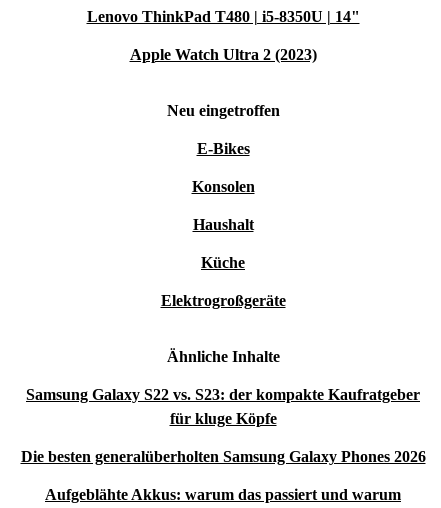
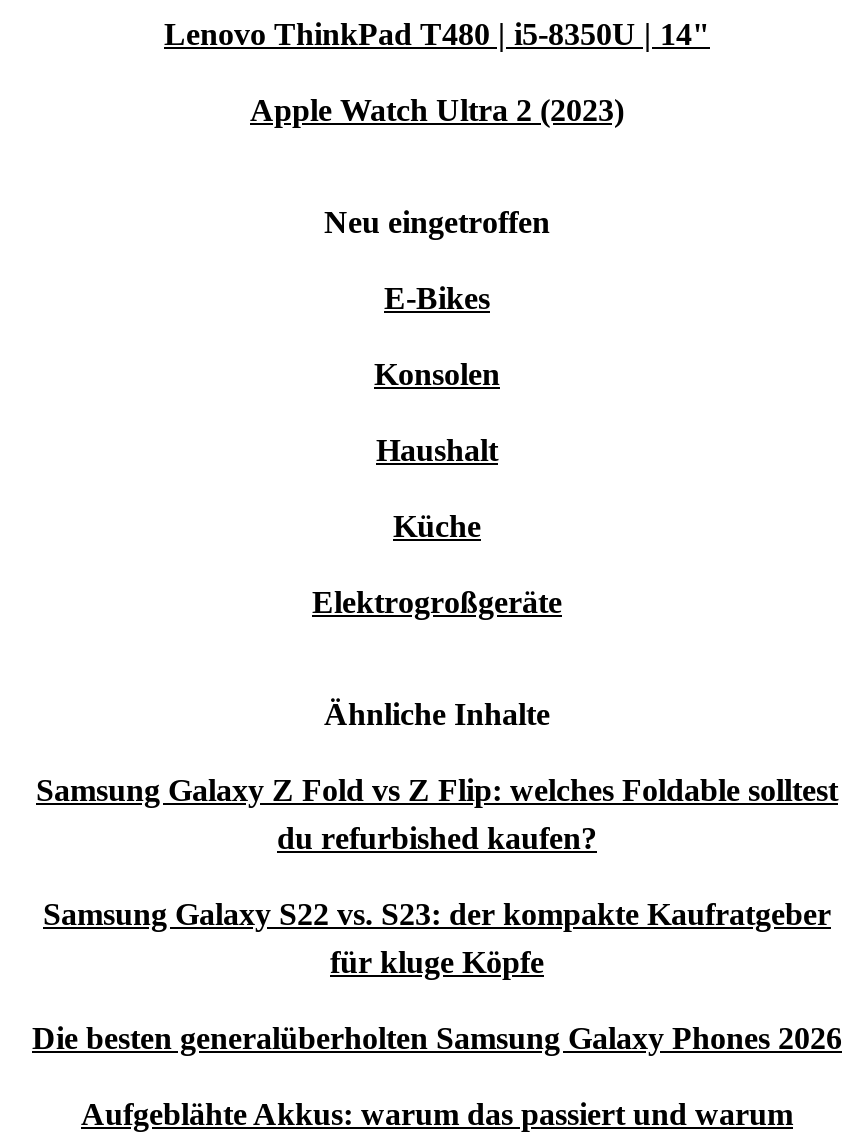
+ Samsung Galaxy Z Fold vs Z Flip: welches Foldable solltest
+ du refurbished kaufen?
